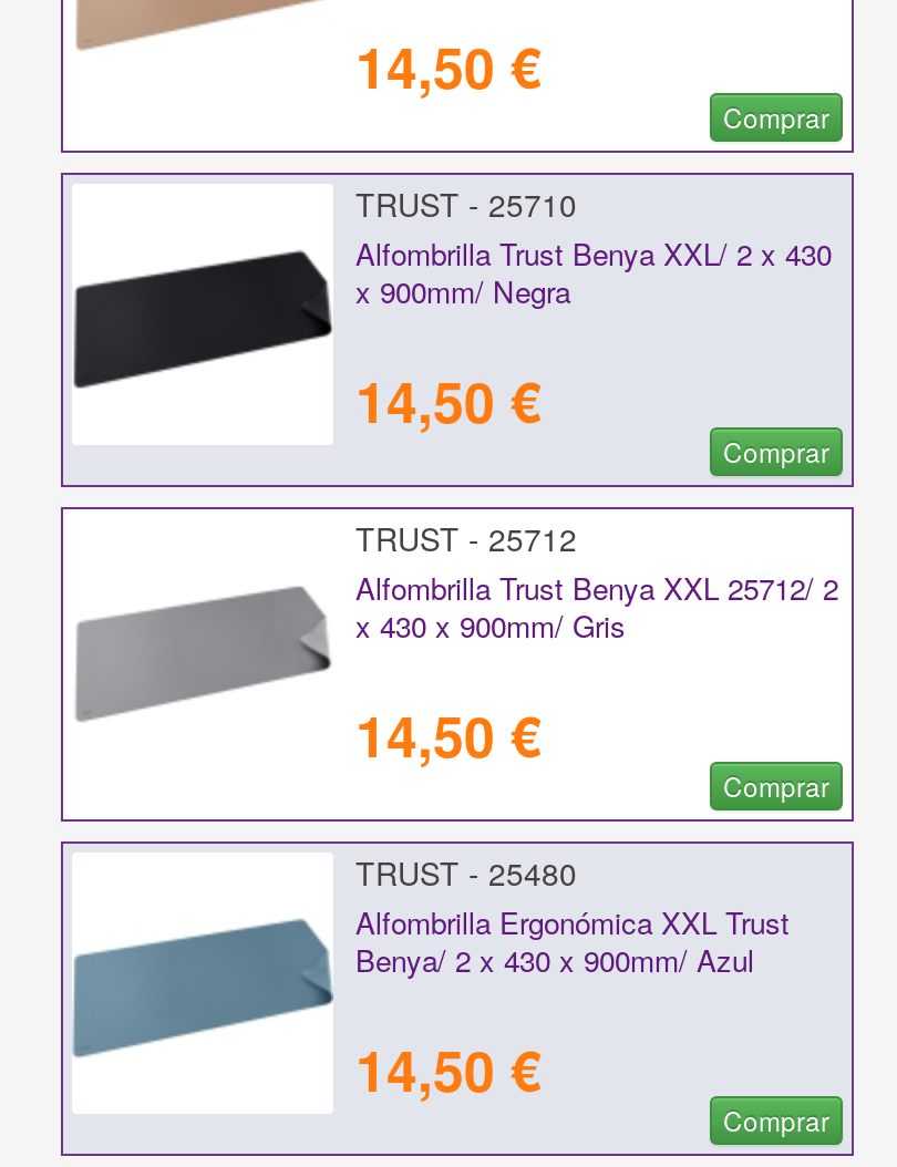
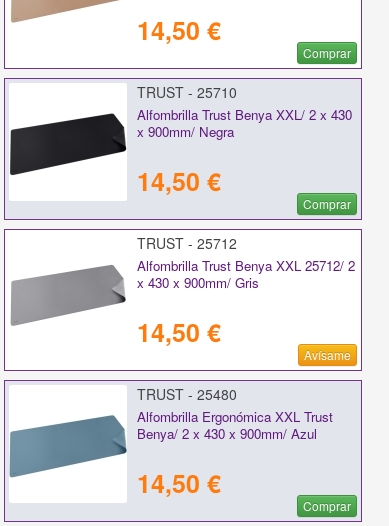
- Comprar
+ Avísame
